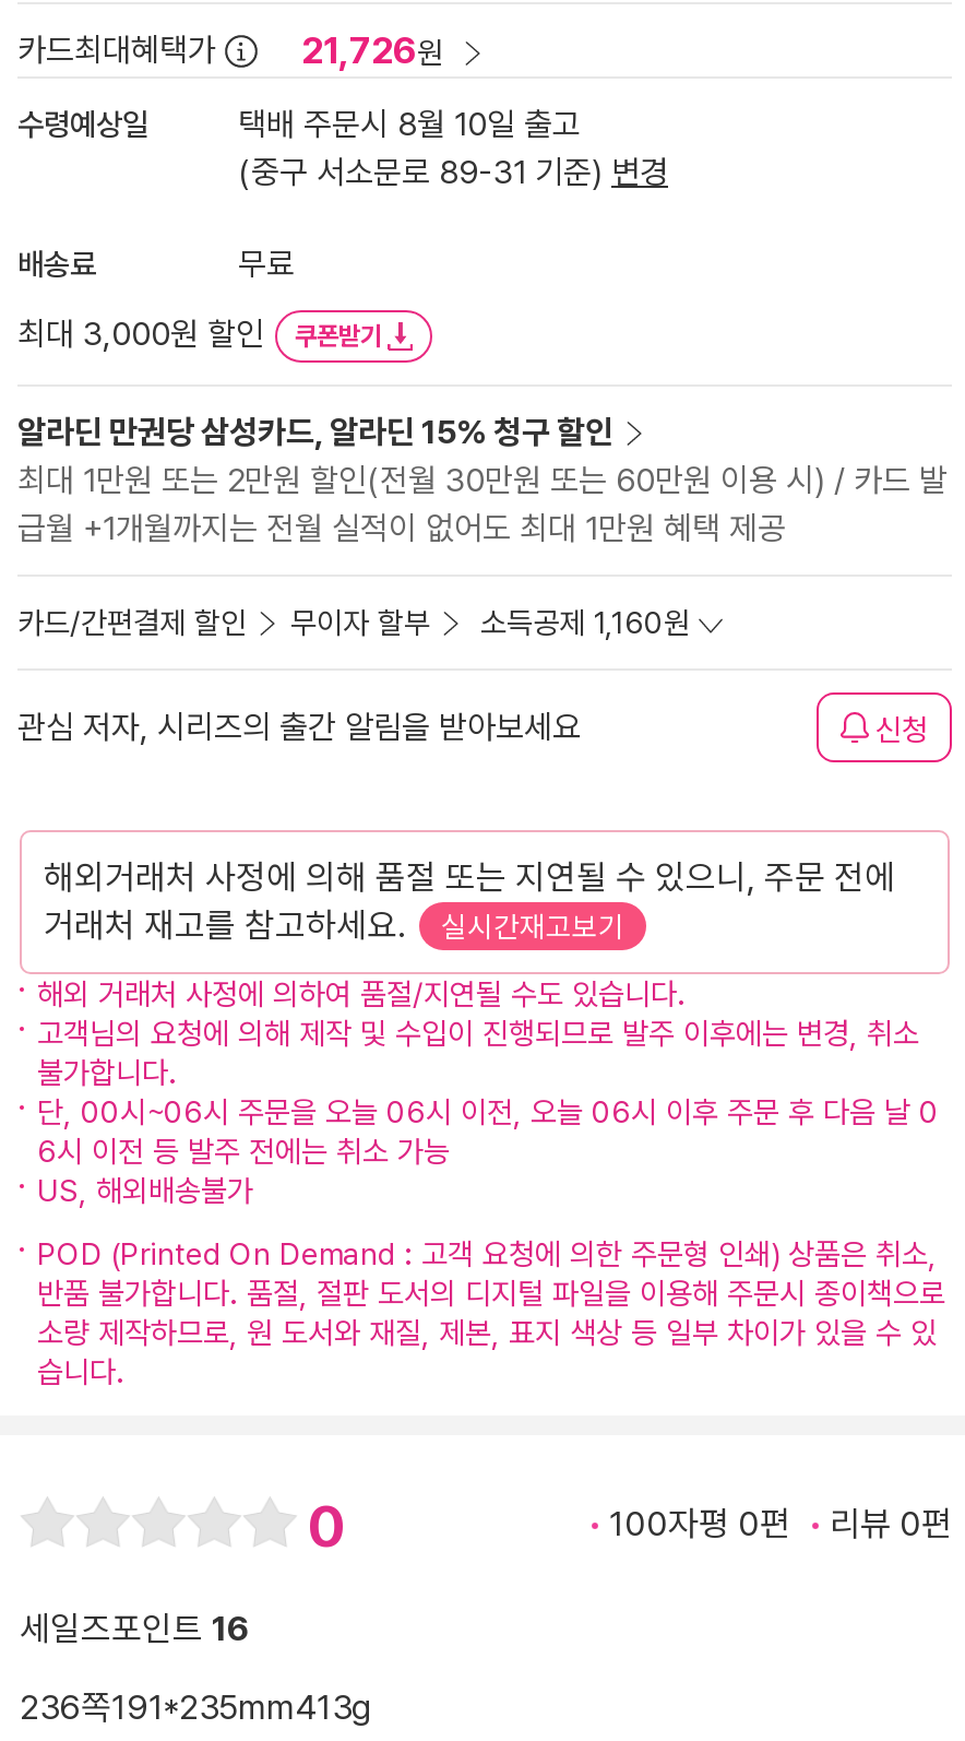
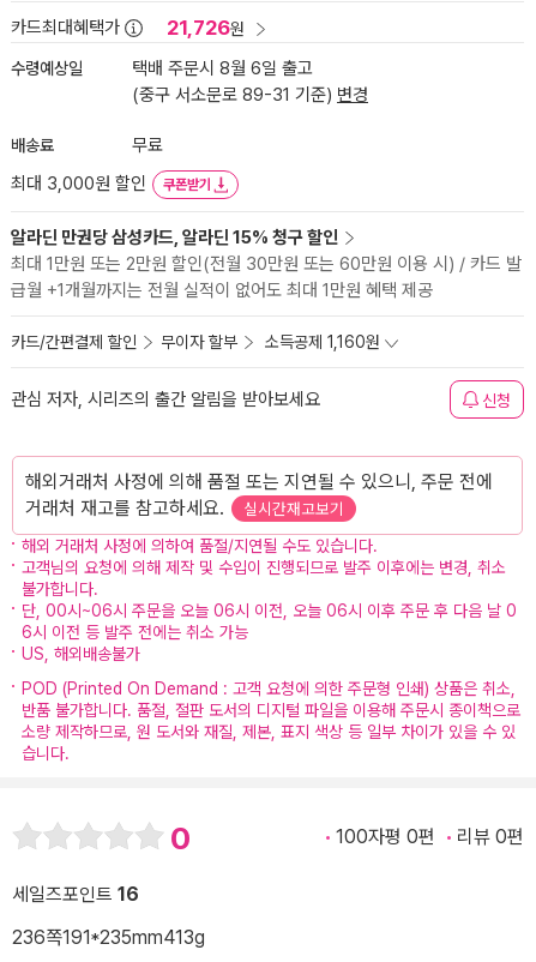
- 택배 주문시 8월 10일 출고
+ 택배 주문시 8월 6일 출고
